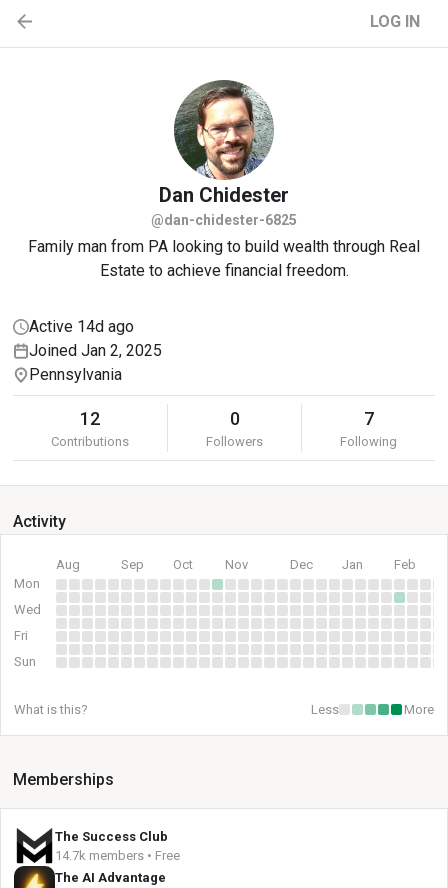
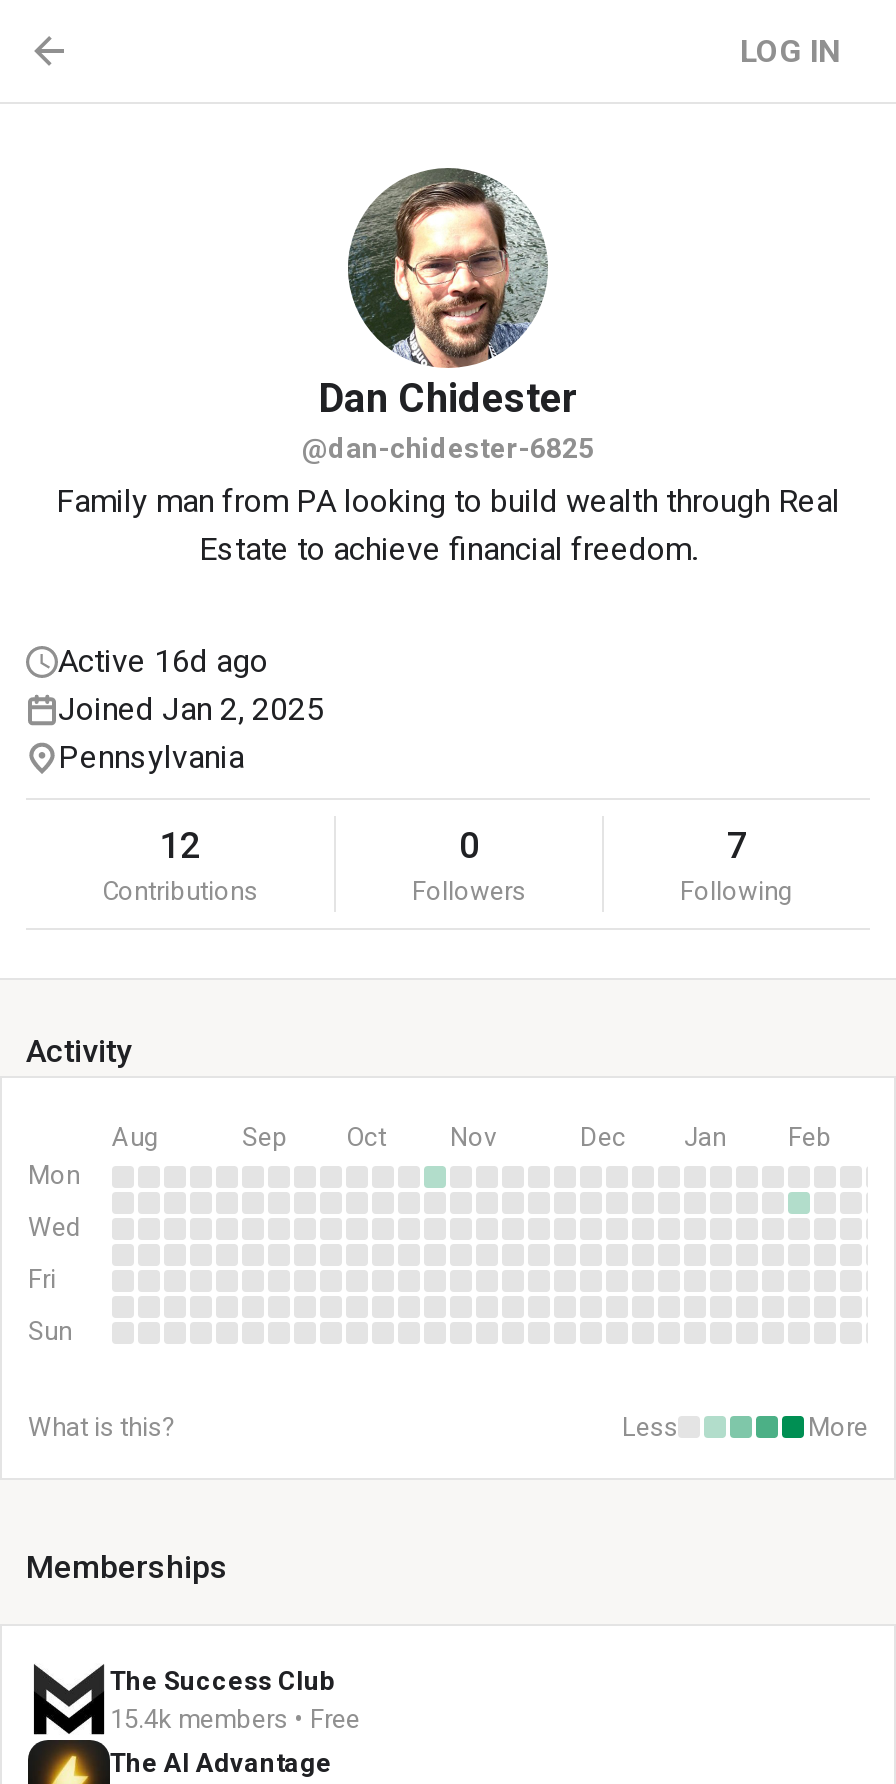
- Active 14d ago
+ Active 16d ago

- 14.7k members • Free
+ 15.4k members • Free
